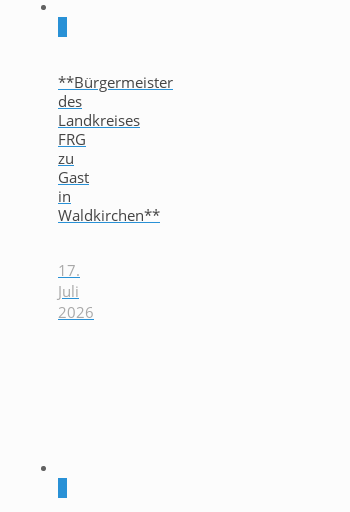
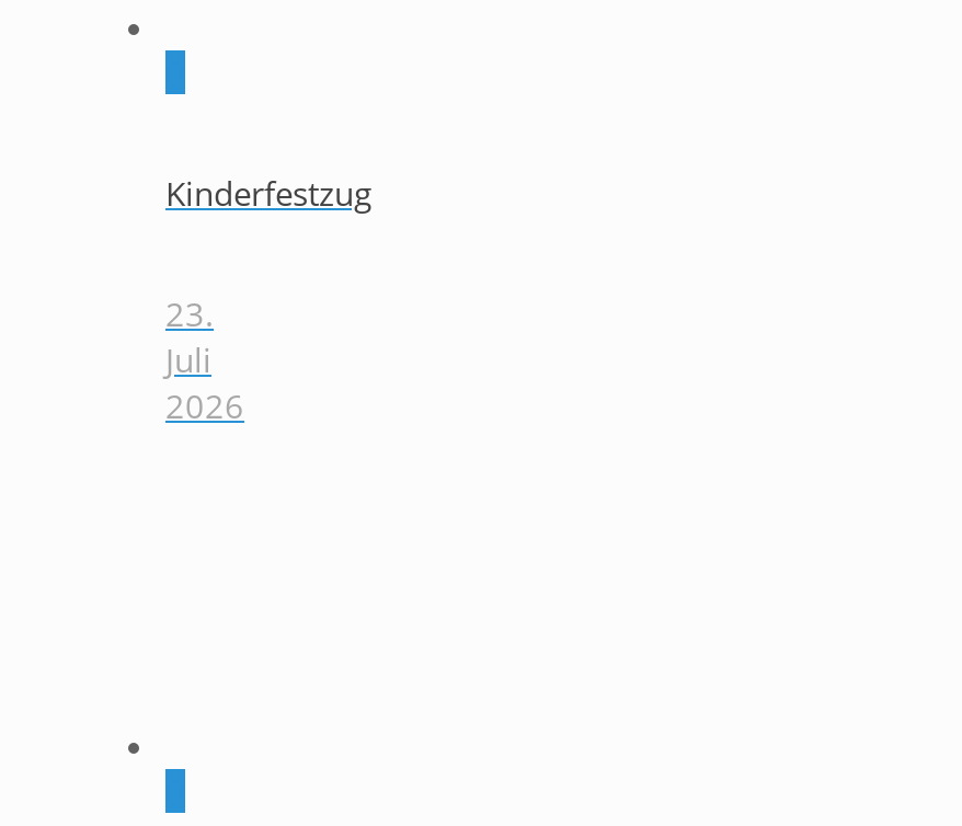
- **Bürgermeister
- des
- Landkreises
- FRG
- zu
- Gast
- in
- Waldkirchen**
+ Kinderfestzug

- 17.
+ 23.
